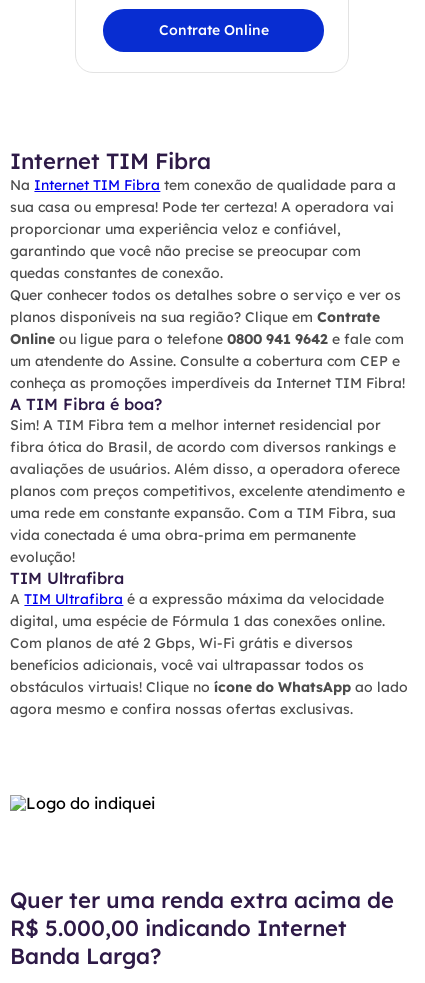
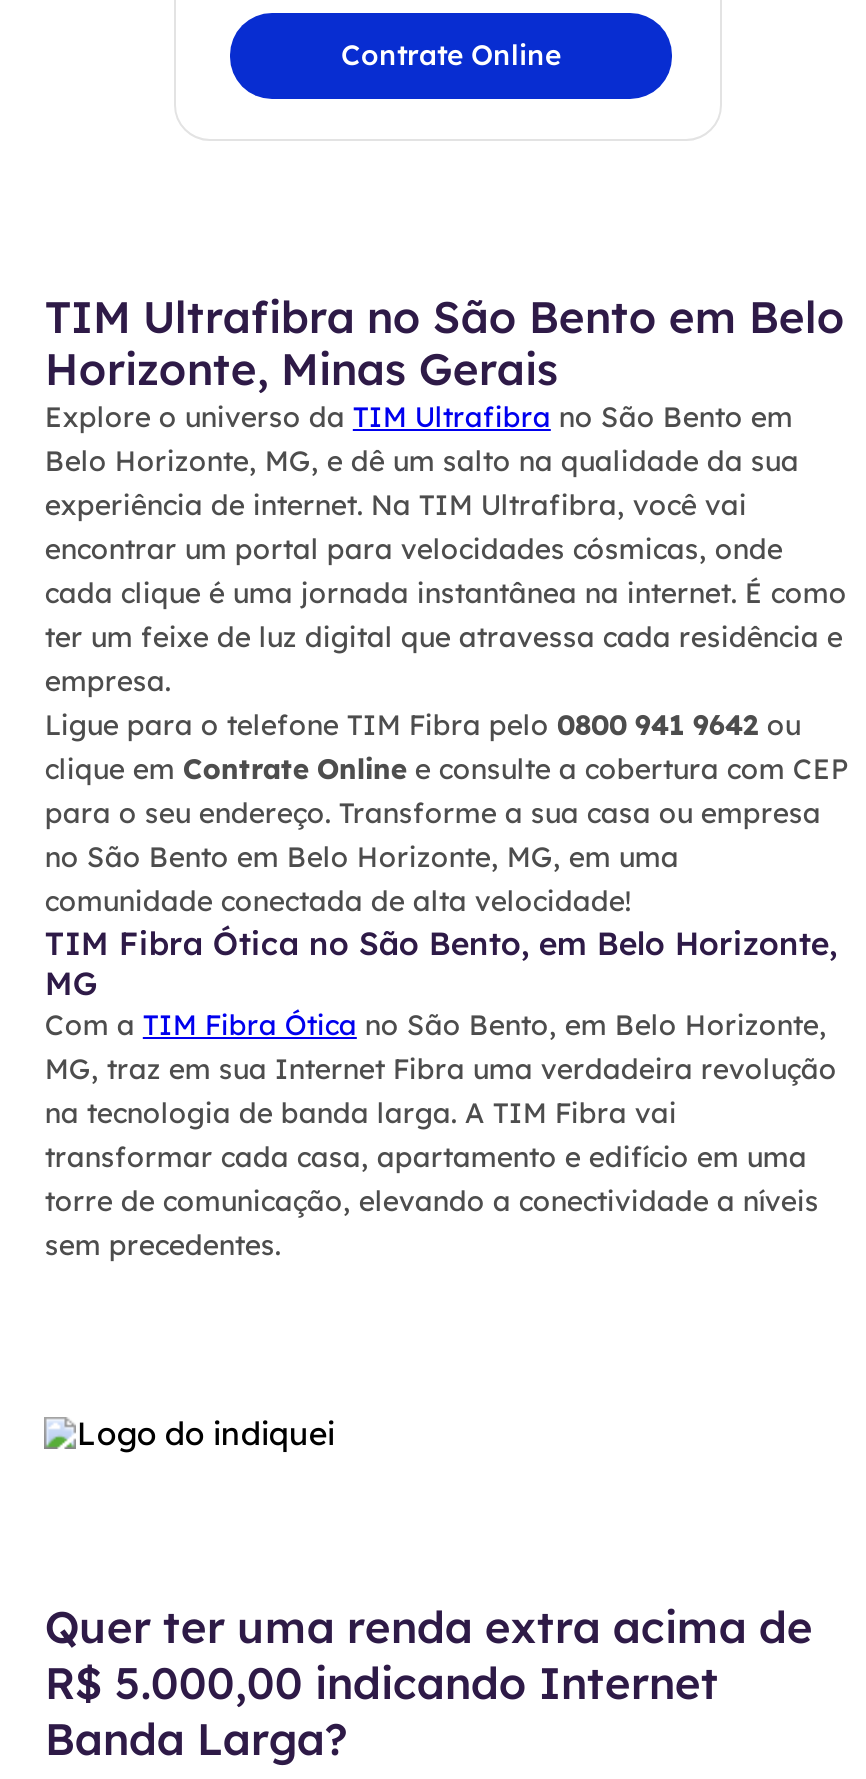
- Internet TIM Fibra
- Na Internet TIM Fibra tem conexão de qualidade para a
- sua casa ou empresa! Pode ter certeza! A operadora vai
- proporcionar uma experiência veloz e confiável,
- garantindo que você não precise se preocupar com
- quedas constantes de conexão.
- Quer conhecer todos os detalhes sobre o serviço e ver os
- planos disponíveis na sua região? Clique em Contrate
- Online ou ligue para o telefone 0800 941 9642 e fale com
- um atendente do Assine. Consulte a cobertura com CEP e
- conheça as promoções imperdíveis da Internet TIM Fibra!
- A TIM Fibra é boa?
- Sim! A TIM Fibra tem a melhor internet residencial por
- fibra ótica do Brasil, de acordo com diversos rankings e
- avaliações de usuários. Além disso, a operadora oferece
- planos com preços competitivos, excelente atendimento e
- uma rede em constante expansão. Com a TIM Fibra, sua
- vida conectada é uma obra-prima em permanente
- evolução!
- TIM Ultrafibra
- A TIM Ultrafibra é a expressão máxima da velocidade
- digital, uma espécie de Fórmula 1 das conexões online.
- Com planos de até 2 Gbps, Wi-Fi grátis e diversos
- benefícios adicionais, você vai ultrapassar todos os
- obstáculos virtuais! Clique no ícone do WhatsApp ao lado
- agora mesmo e confira nossas ofertas exclusivas.
+ TIM Ultrafibra no São Bento em Belo
+ Horizonte, Minas Gerais
+ Explore o universo da TIM Ultrafibra no São Bento em
+ Belo Horizonte, MG, e dê um salto na qualidade da sua
+ experiência de internet. Na TIM Ultrafibra, você vai
+ encontrar um portal para velocidades cósmicas, onde
+ cada clique é uma jornada instantânea na internet. É como
+ ter um feixe de luz digital que atravessa cada residência e
+ empresa.
+ Ligue para o telefone TIM Fibra pelo 0800 941 9642 ou
+ clique em Contrate Online e consulte a cobertura com CEP
+ para o seu endereço. Transforme a sua casa ou empresa
+ no São Bento em Belo Horizonte, MG, em uma
+ comunidade conectada de alta velocidade!
+ TIM Fibra Ótica no São Bento, em Belo Horizonte,
+ MG
+ Com a TIM Fibra Ótica no São Bento, em Belo Horizonte,
+ MG, traz em sua Internet Fibra uma verdadeira revolução
+ na tecnologia de banda larga. A TIM Fibra vai
+ transformar cada casa, apartamento e edifício em uma
+ torre de comunicação, elevando a conectividade a níveis
+ sem precedentes.
